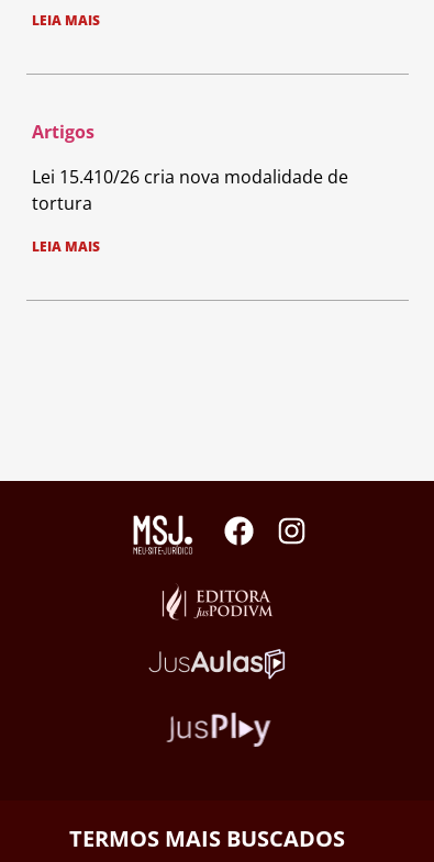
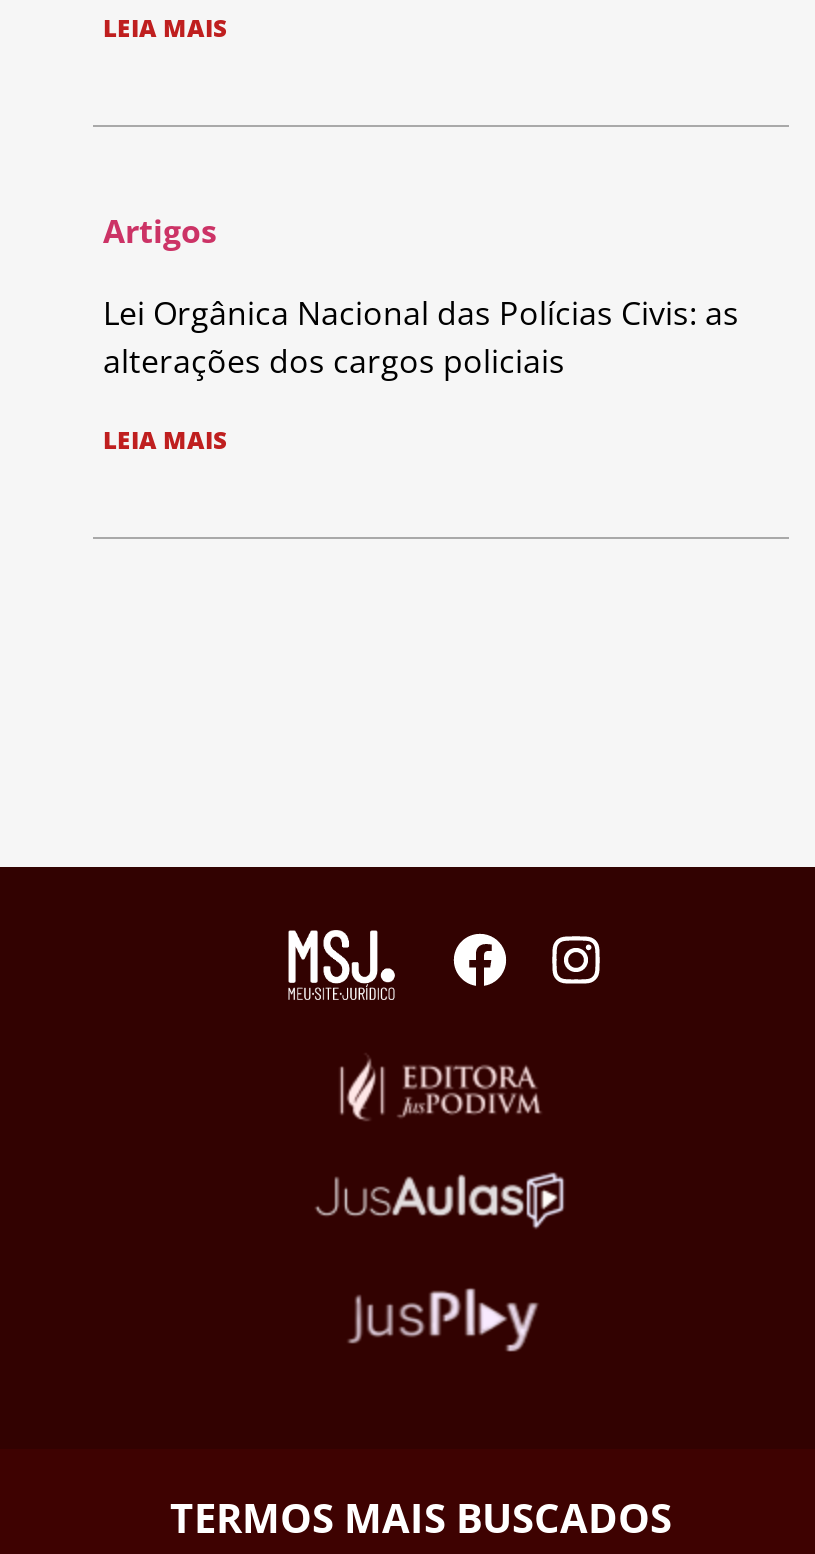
- Lei 15.410/26 cria nova modalidade de
- tortura
+ Lei Orgânica Nacional das Polícias Civis: as
+ alterações dos cargos policiais
